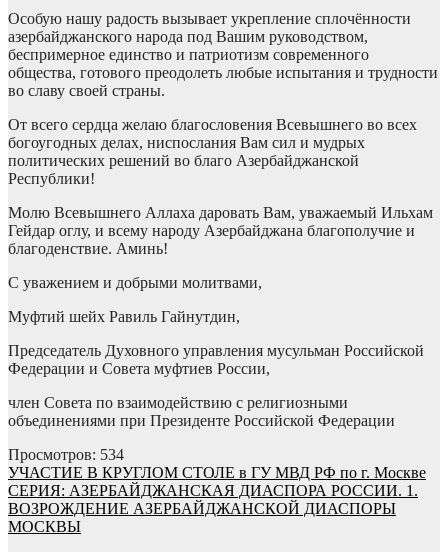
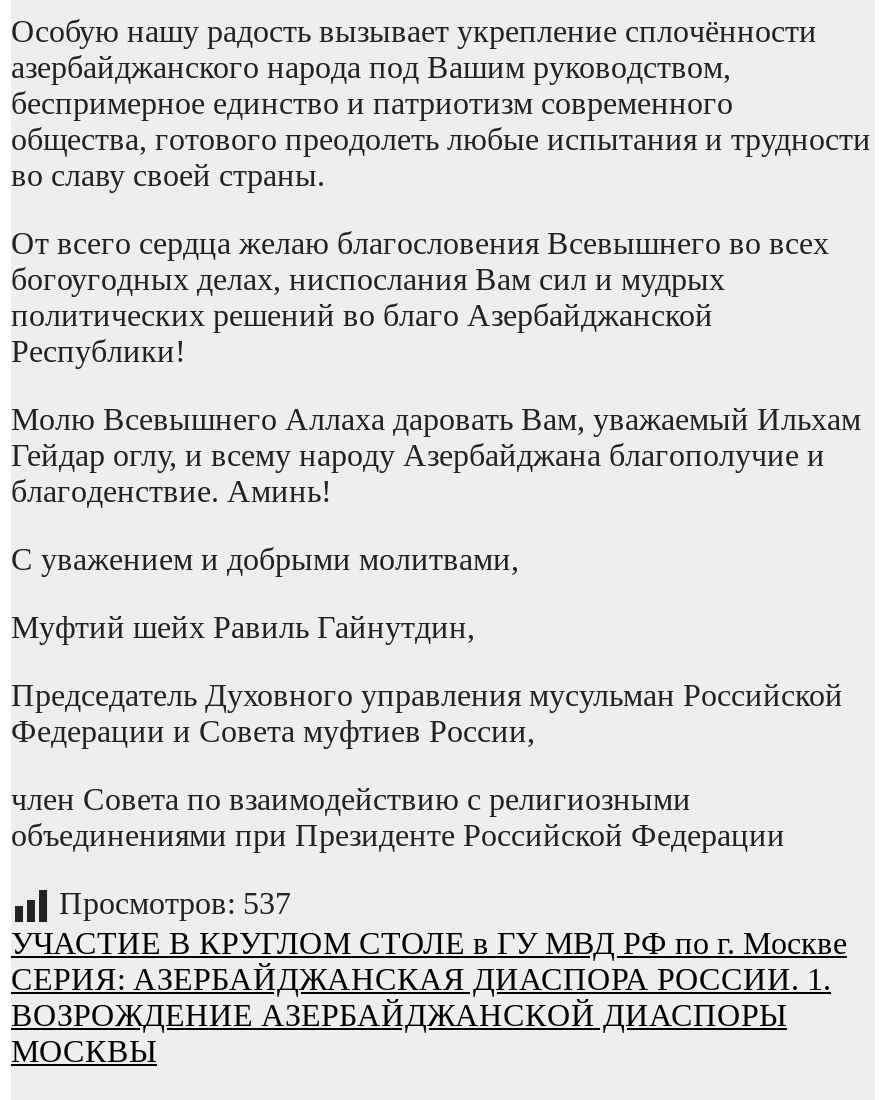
- Просмотров: 534
+ Просмотров: 537
